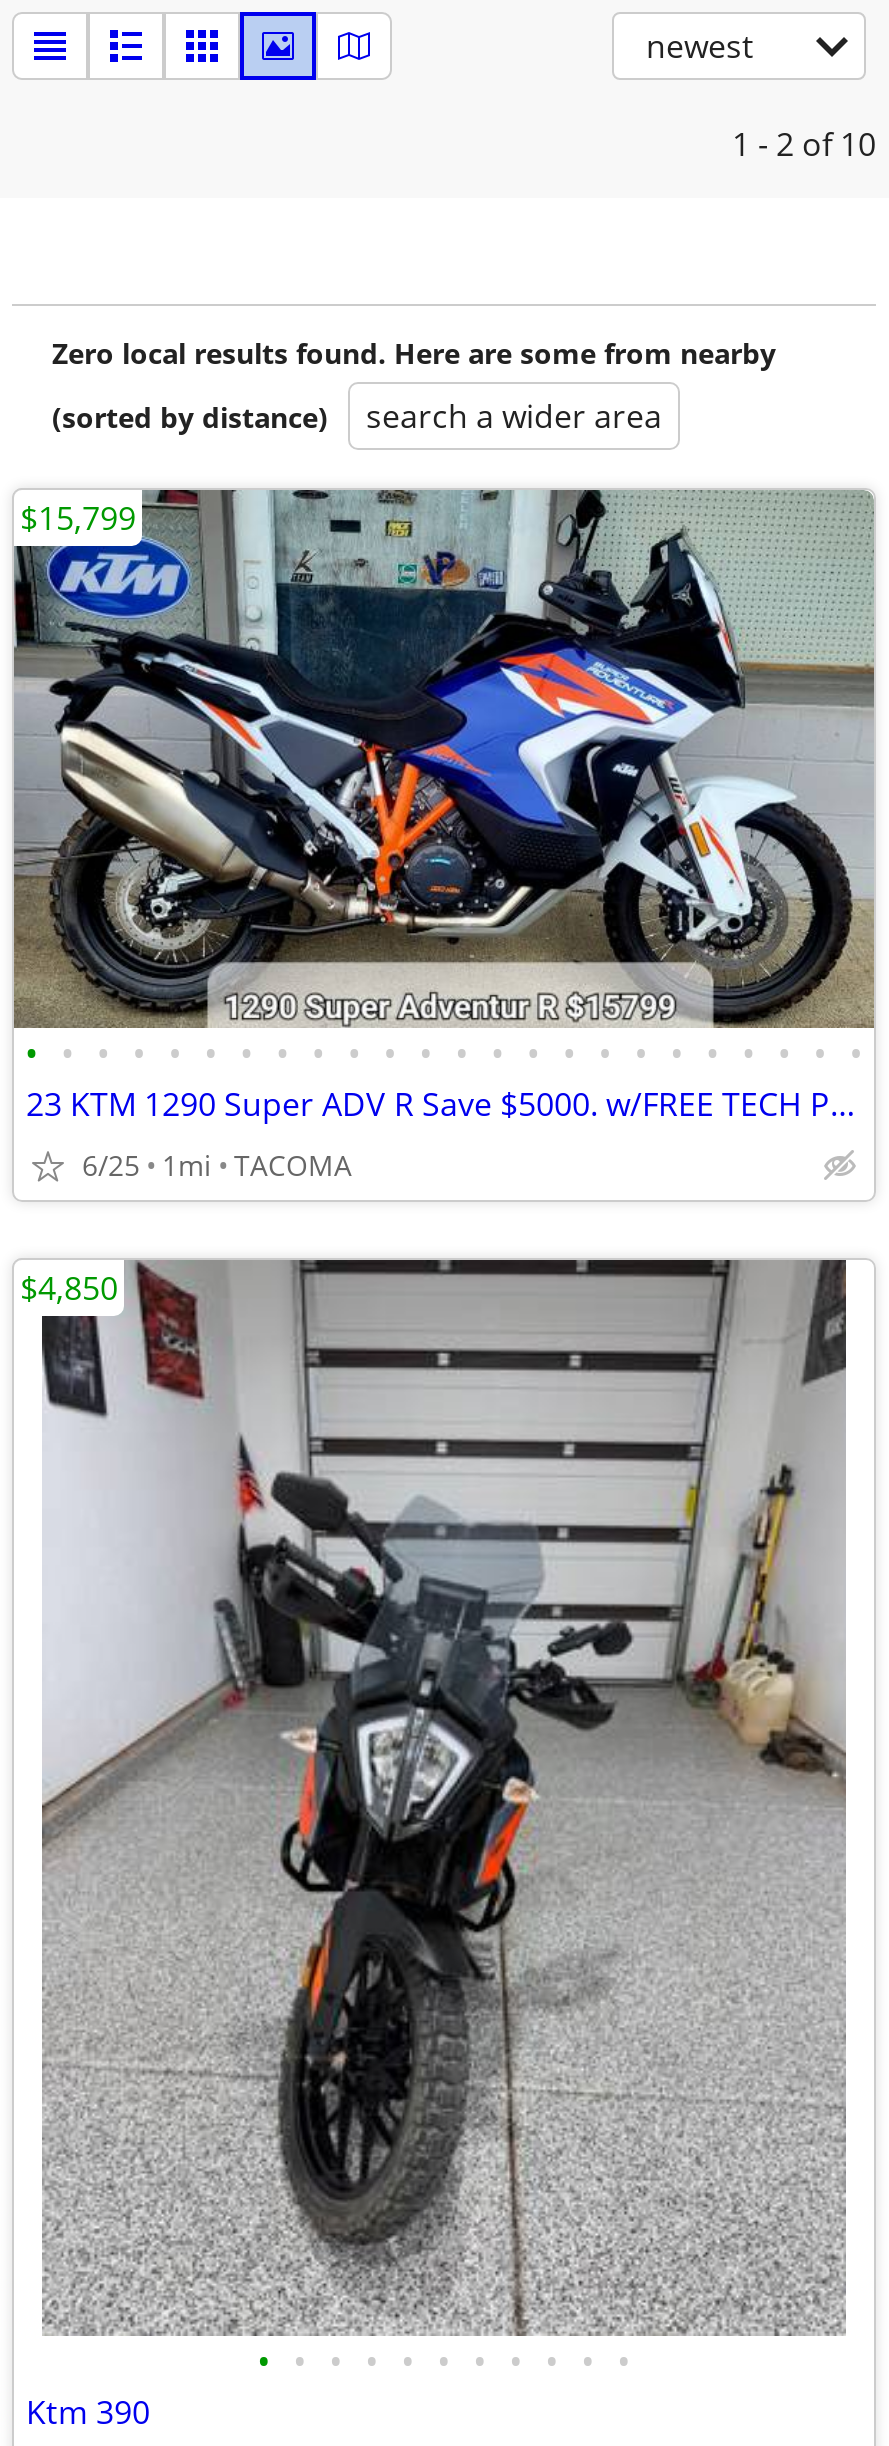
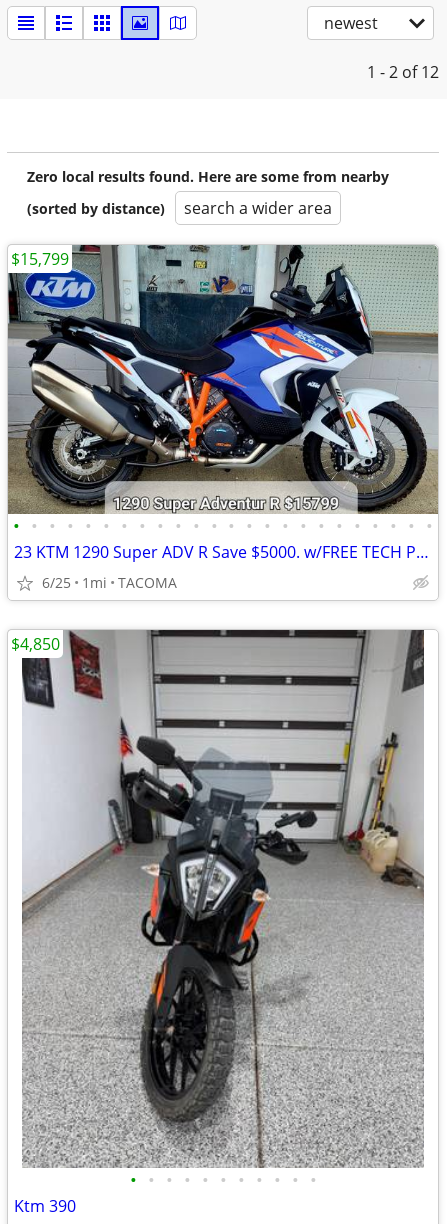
- 1 - 2 of 10
+ 1 - 2 of 12
